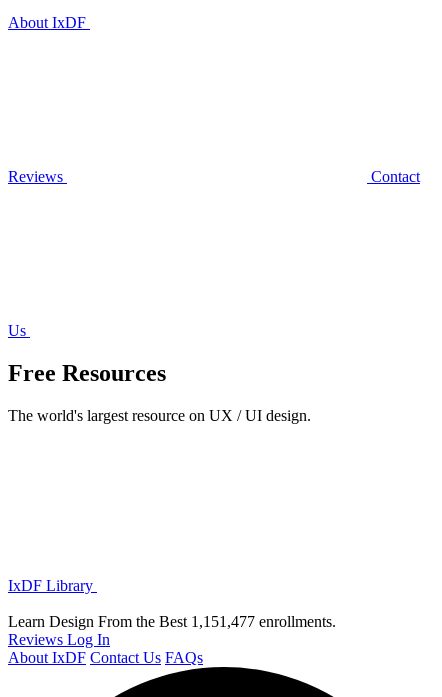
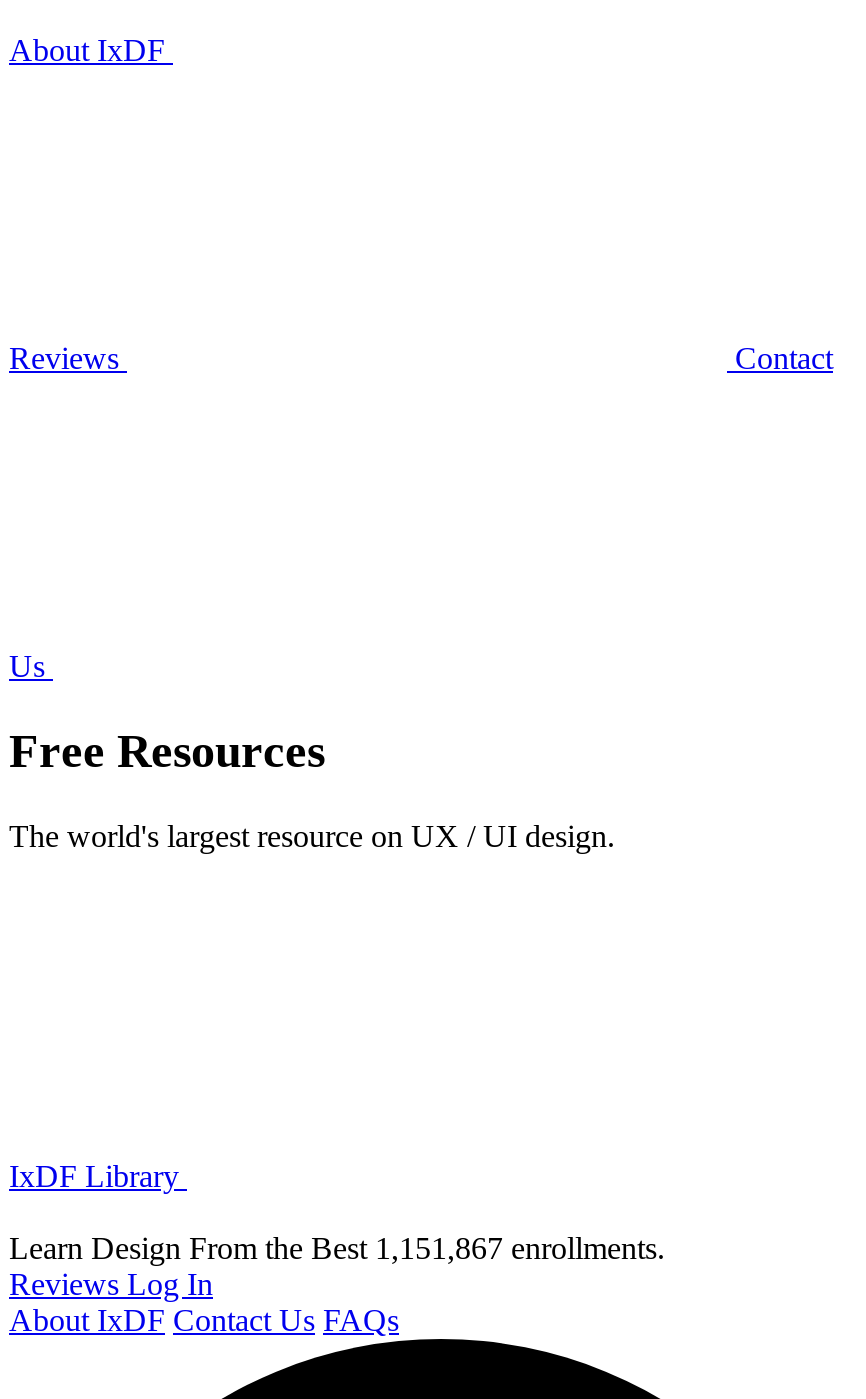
- Learn Design From the Best 1,151,477 enrollments.
+ Learn Design From the Best 1,151,867 enrollments.
